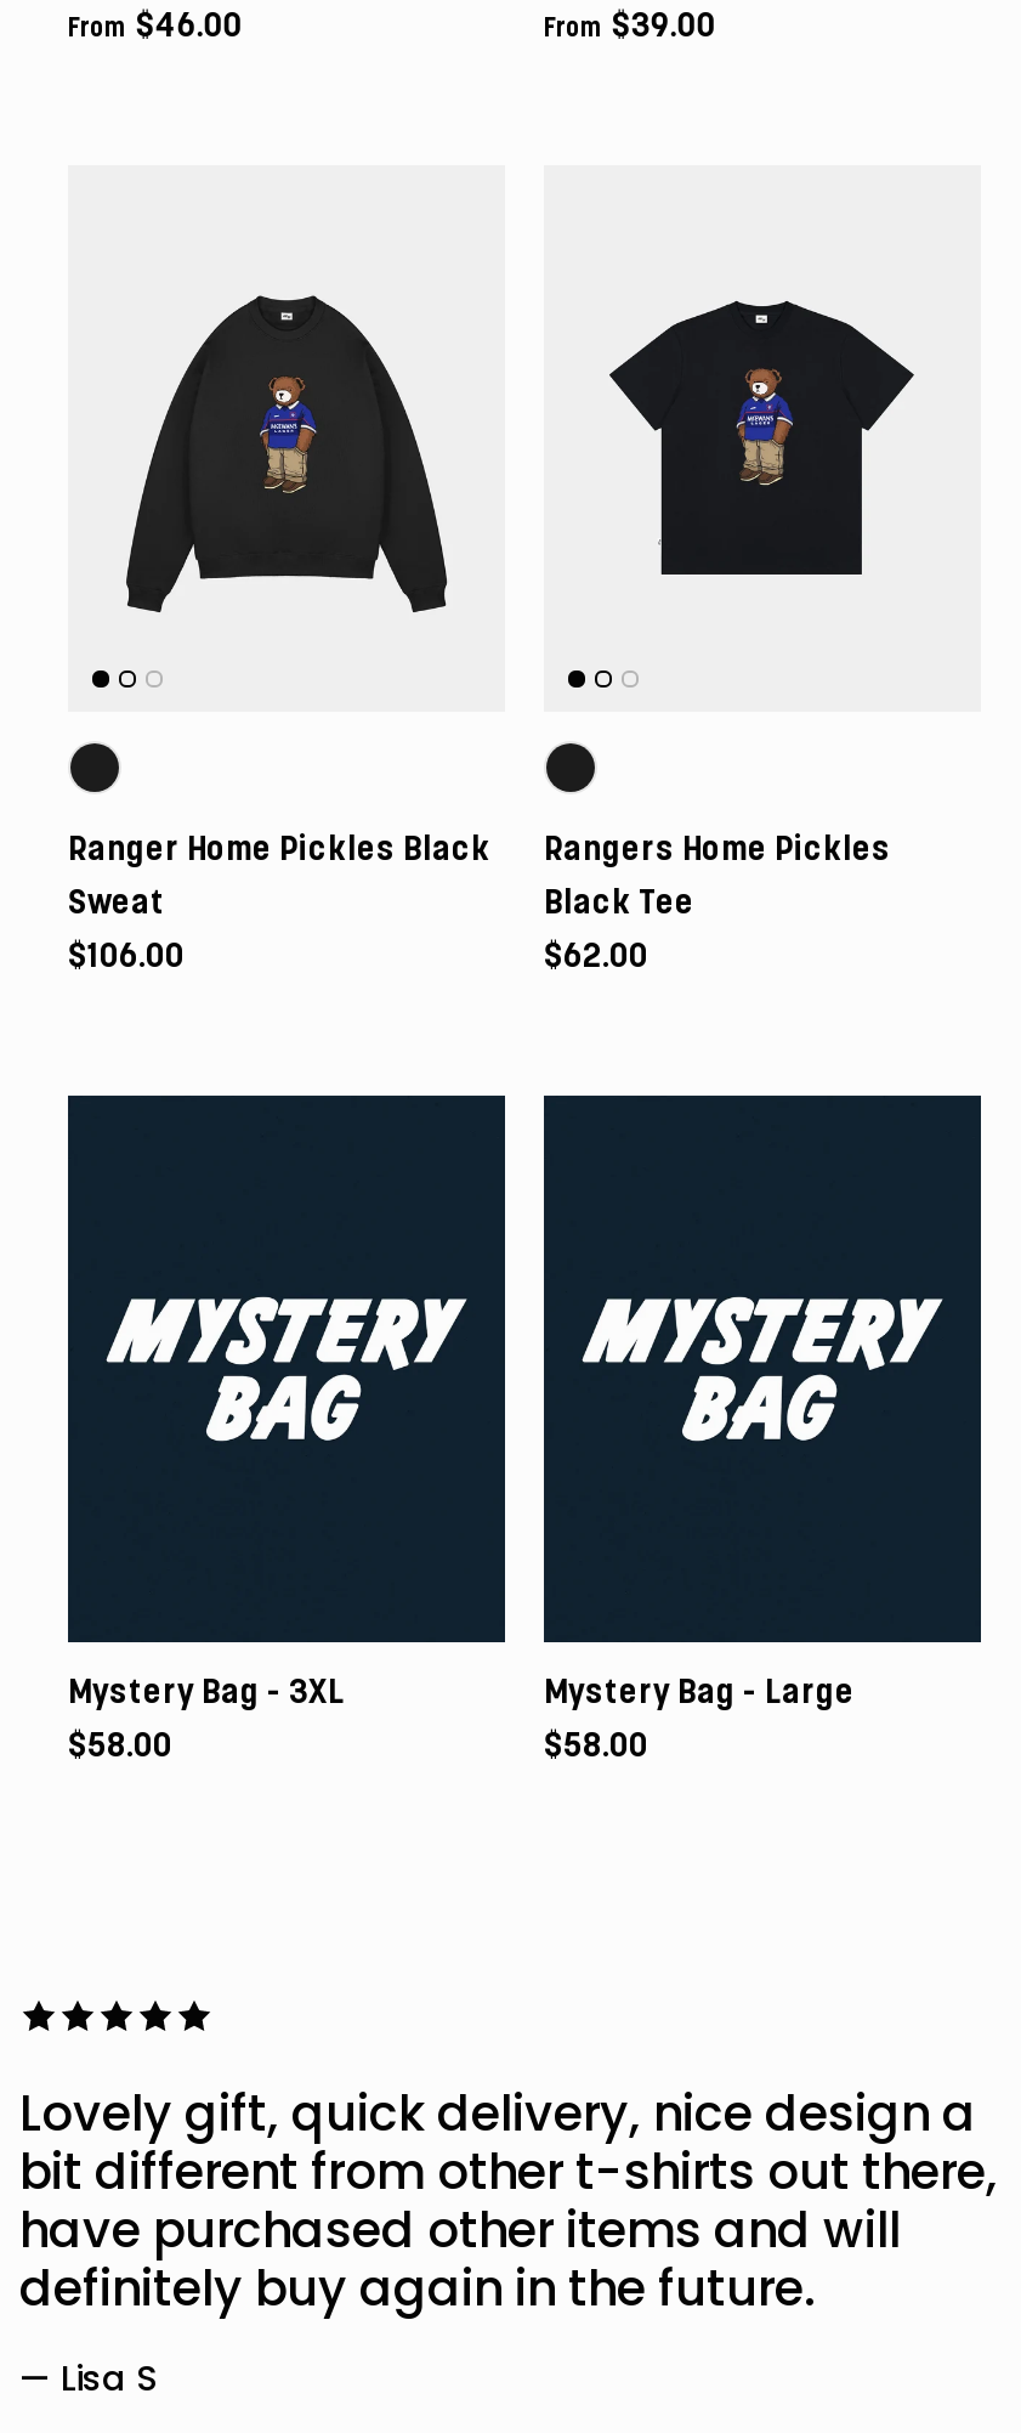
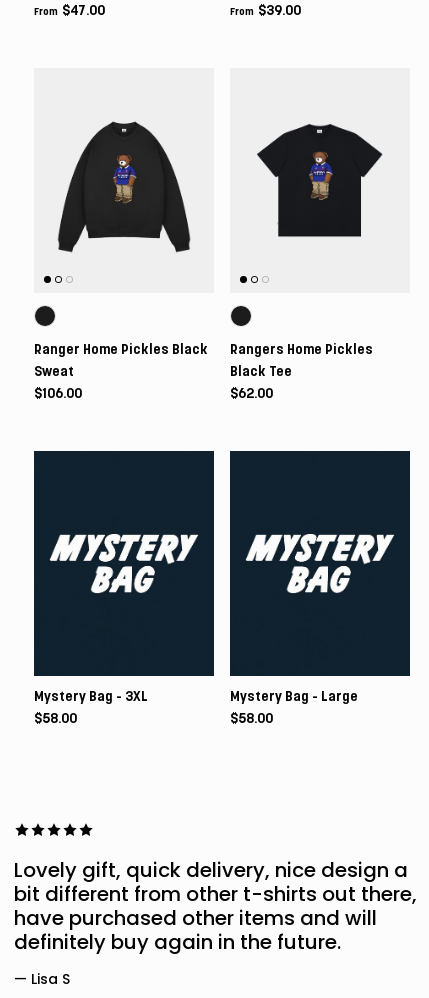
- From $46.00
+ From $47.00
